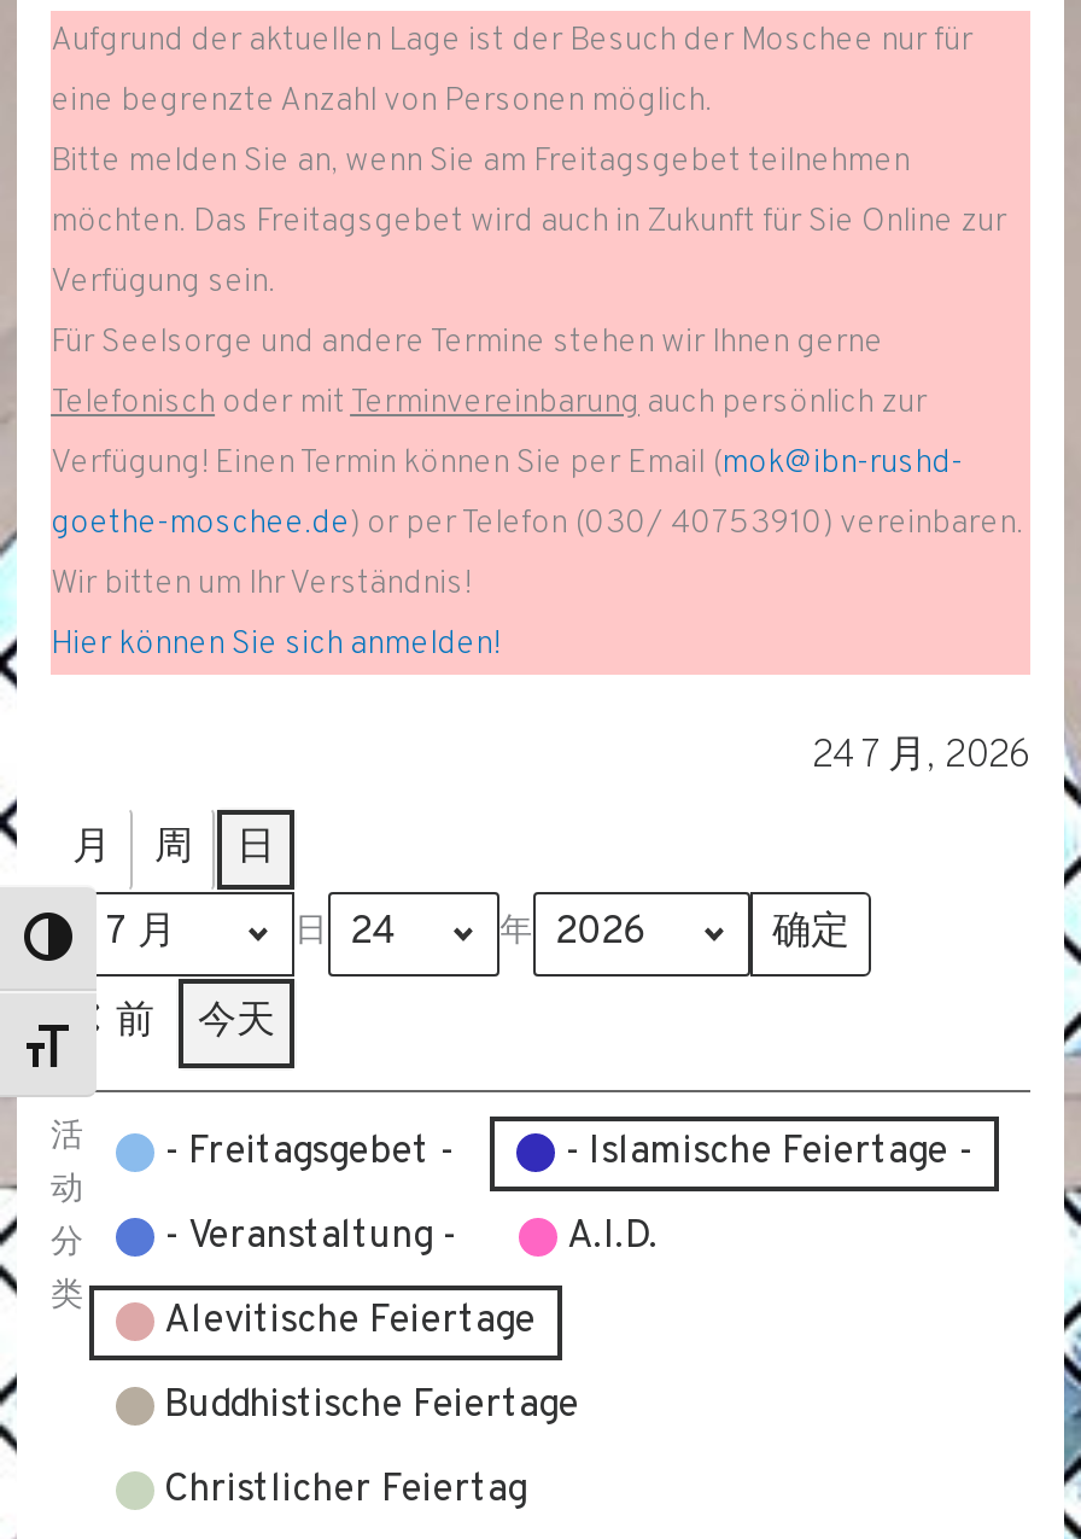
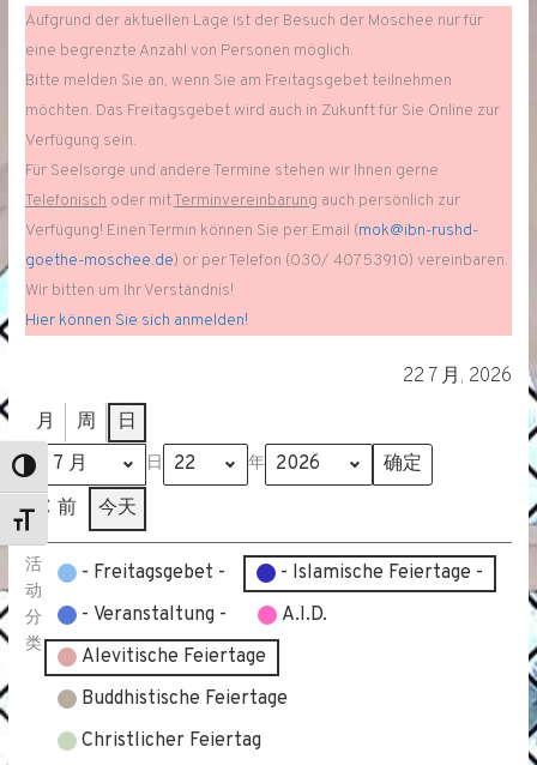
- 24 7 月, 2026
+ 22 7 月, 2026
